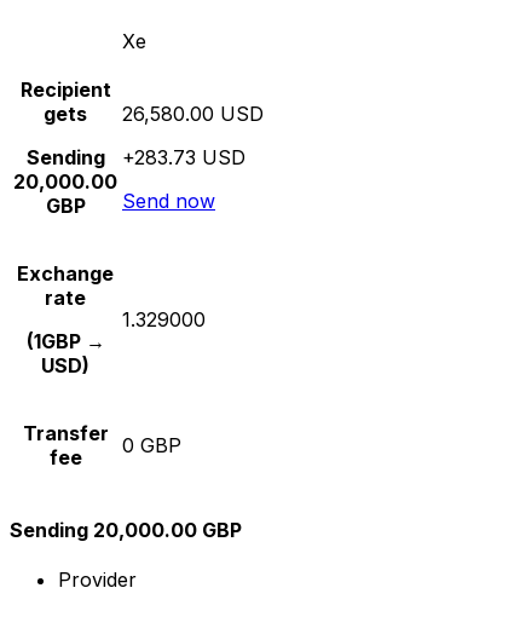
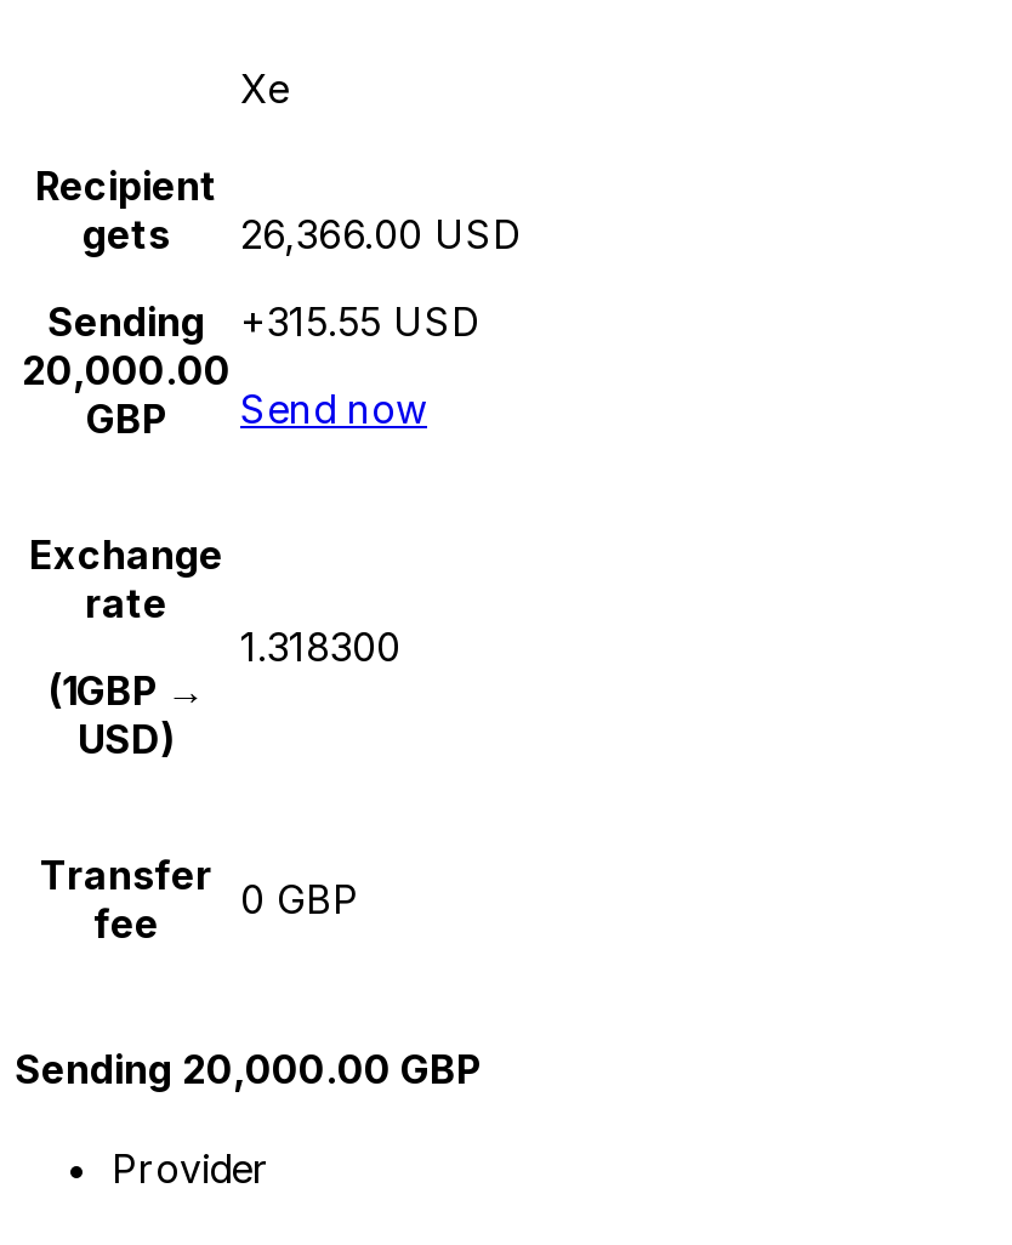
- gets 26,580.00 USD
+ gets 26,366.00 USD

- Sending +283.73 USD
+ Sending +315.55 USD

- 1.329000
+ 1.318300
